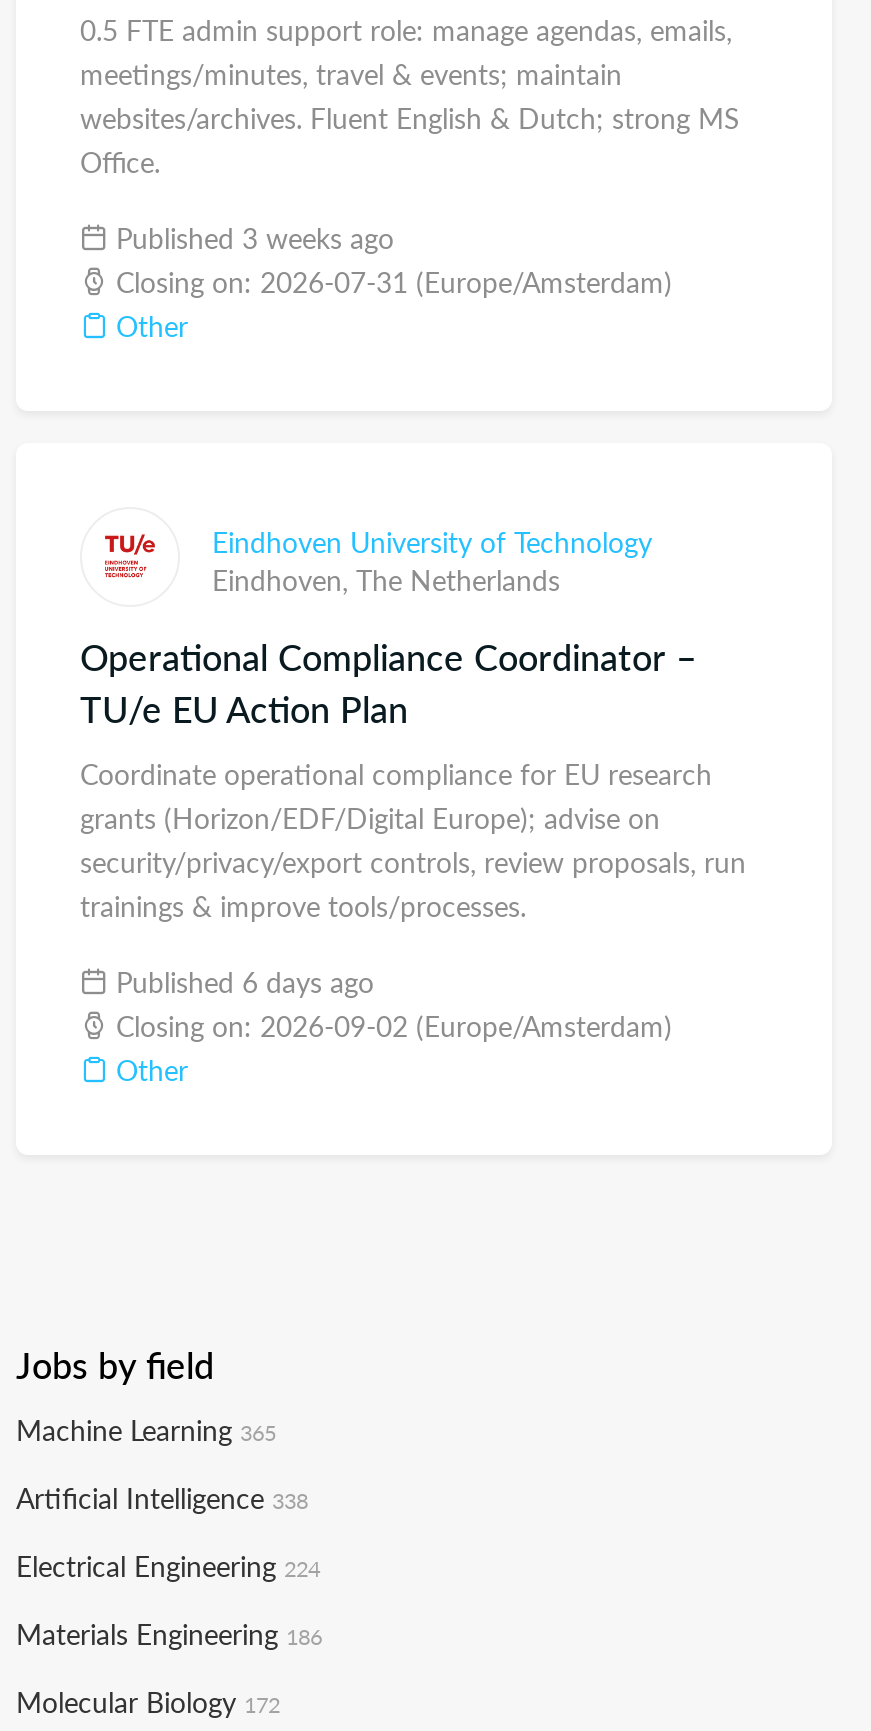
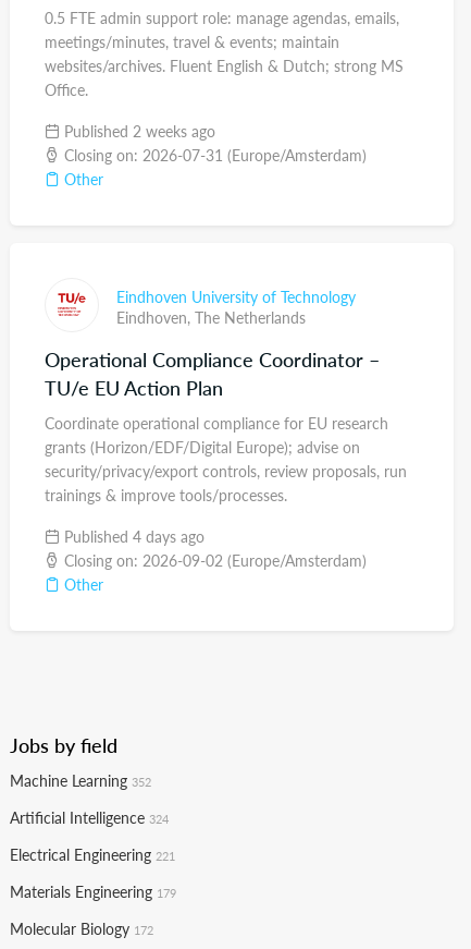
- Published 3 weeks ago
+ Published 2 weeks ago

- Published 6 days ago
+ Published 4 days ago

- Machine Learning 365
+ Machine Learning 352

- Artificial Intelligence 338
+ Artificial Intelligence 324

- Electrical Engineering 224
+ Electrical Engineering 221

- Materials Engineering 186
+ Materials Engineering 179
